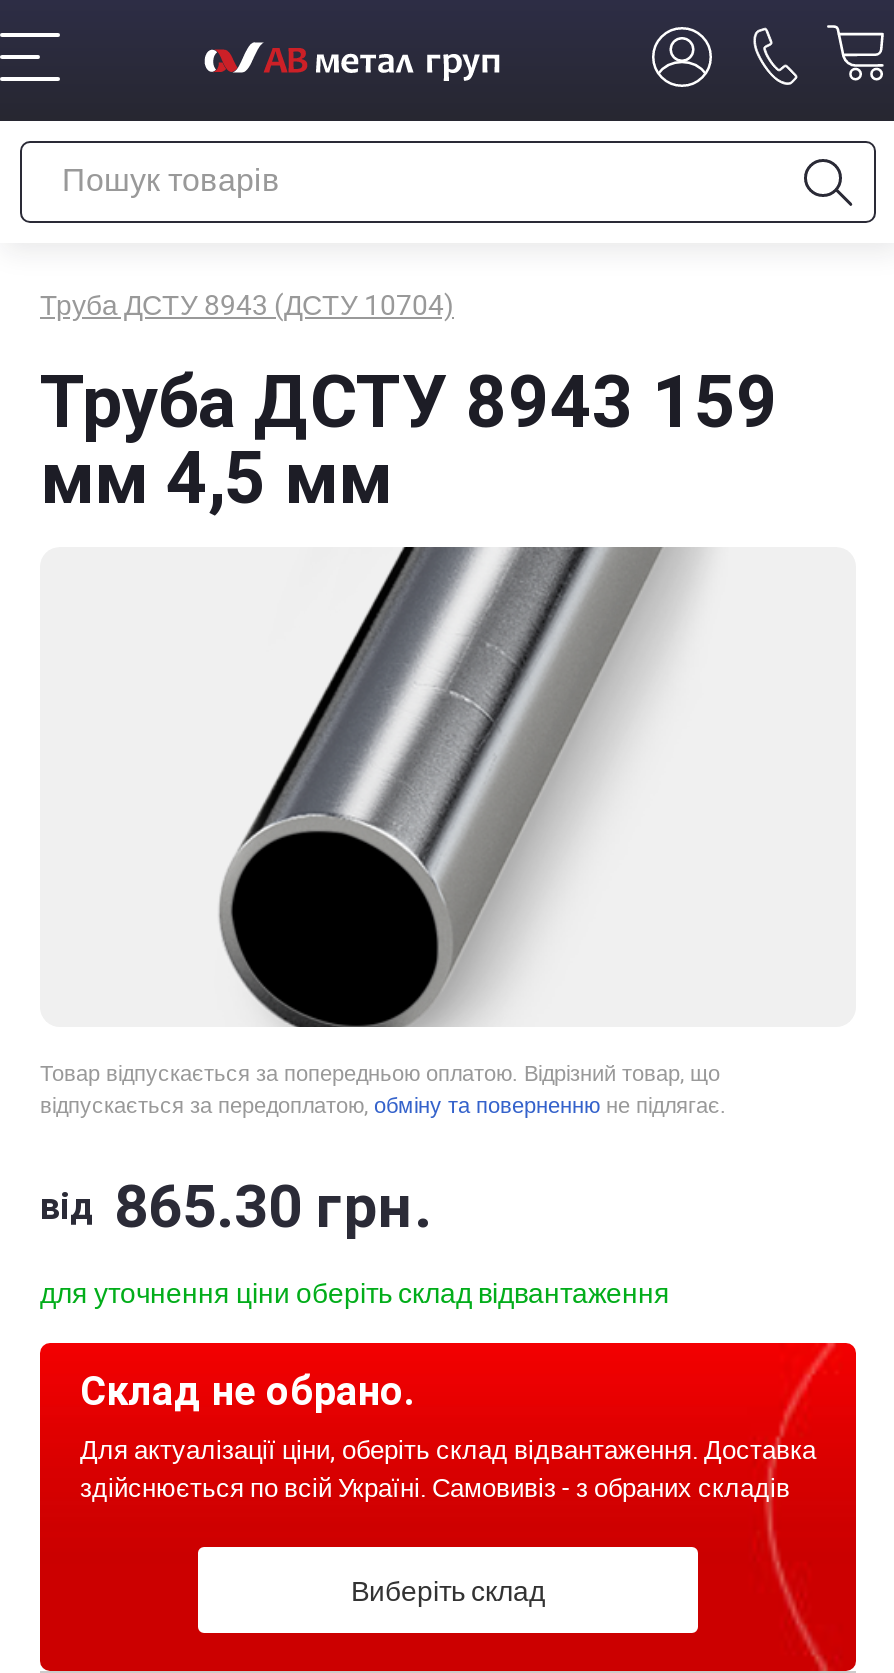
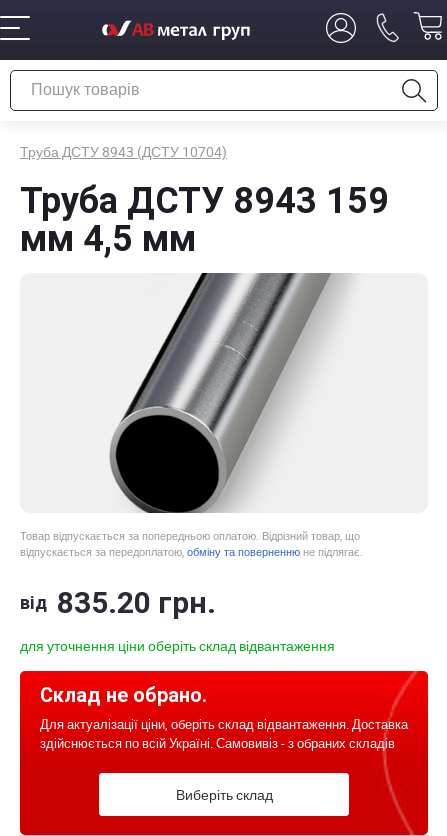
- від 865.30 грн.
+ від 835.20 грн.
